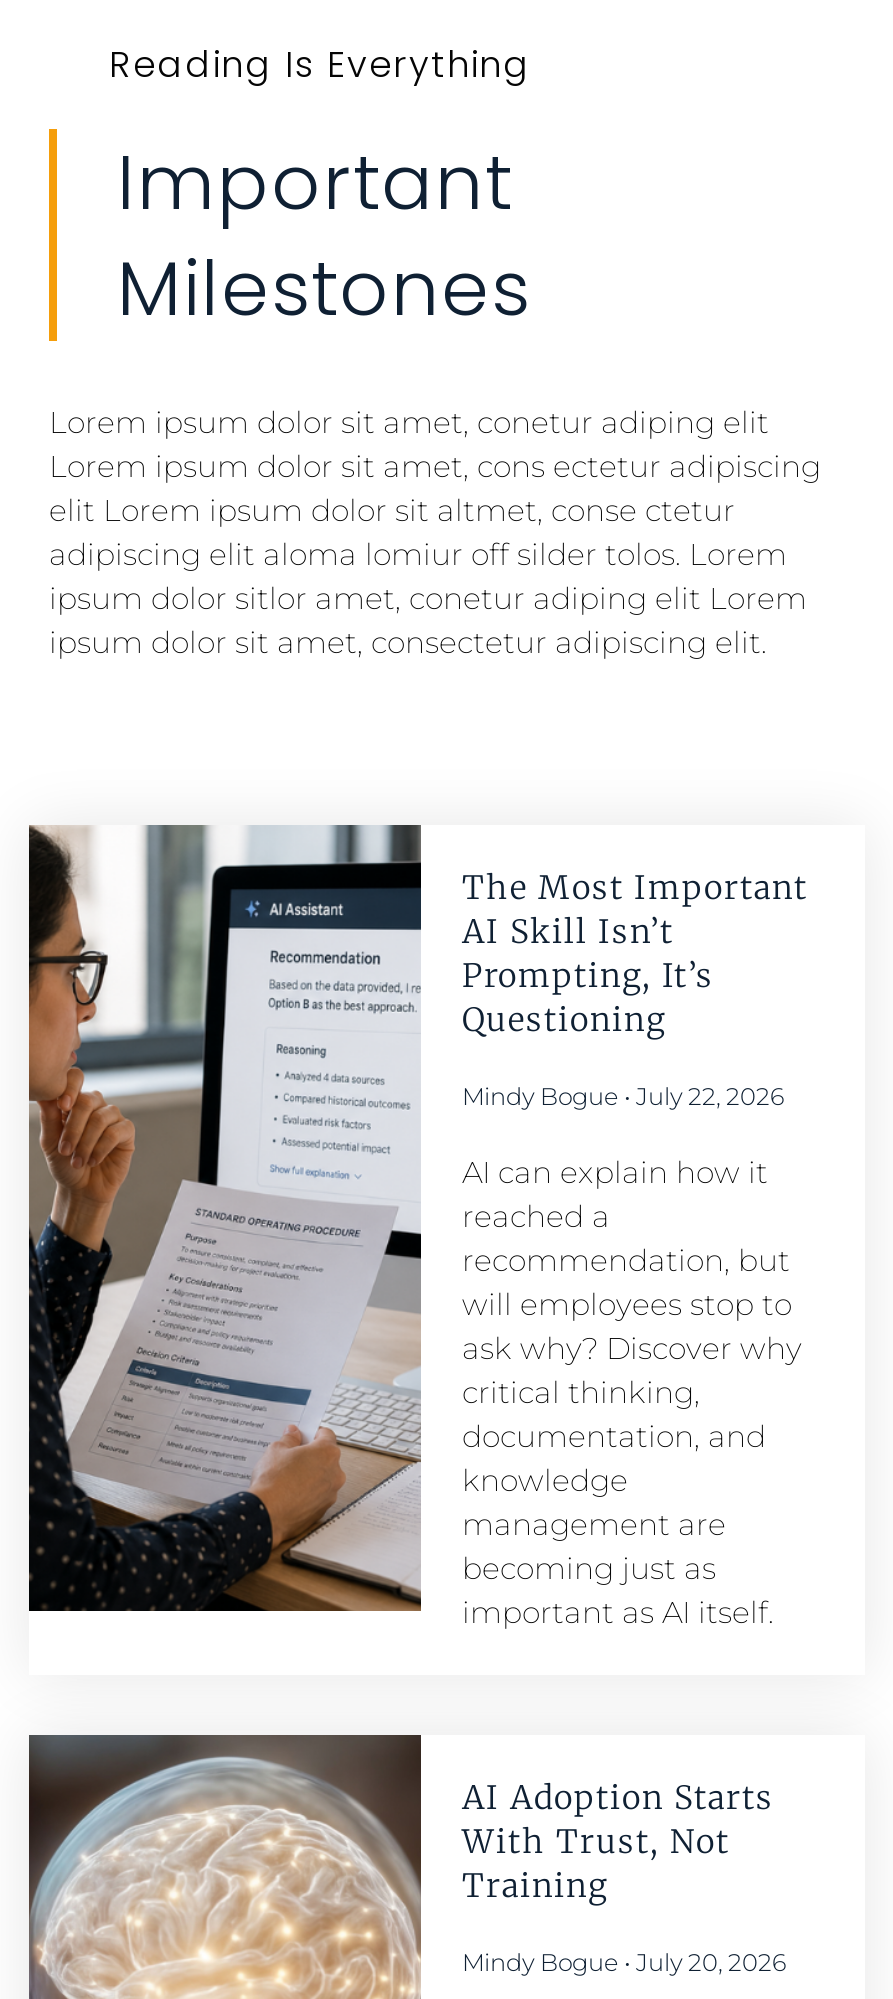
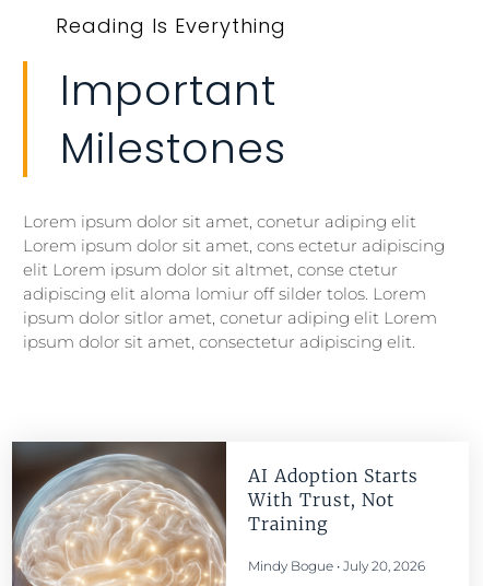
- [image]
- The Most Important
- AI Skill Isn’t
- Prompting, It’s
- Questioning
- Mindy Bogue July 22, 2026
- AI can explain how it
- reached a
- recommendation, but
- will employees stop to
- ask why? Discover why
- critical thinking,
- documentation, and
- knowledge
- management are
- becoming just as
- important as AI itself.
